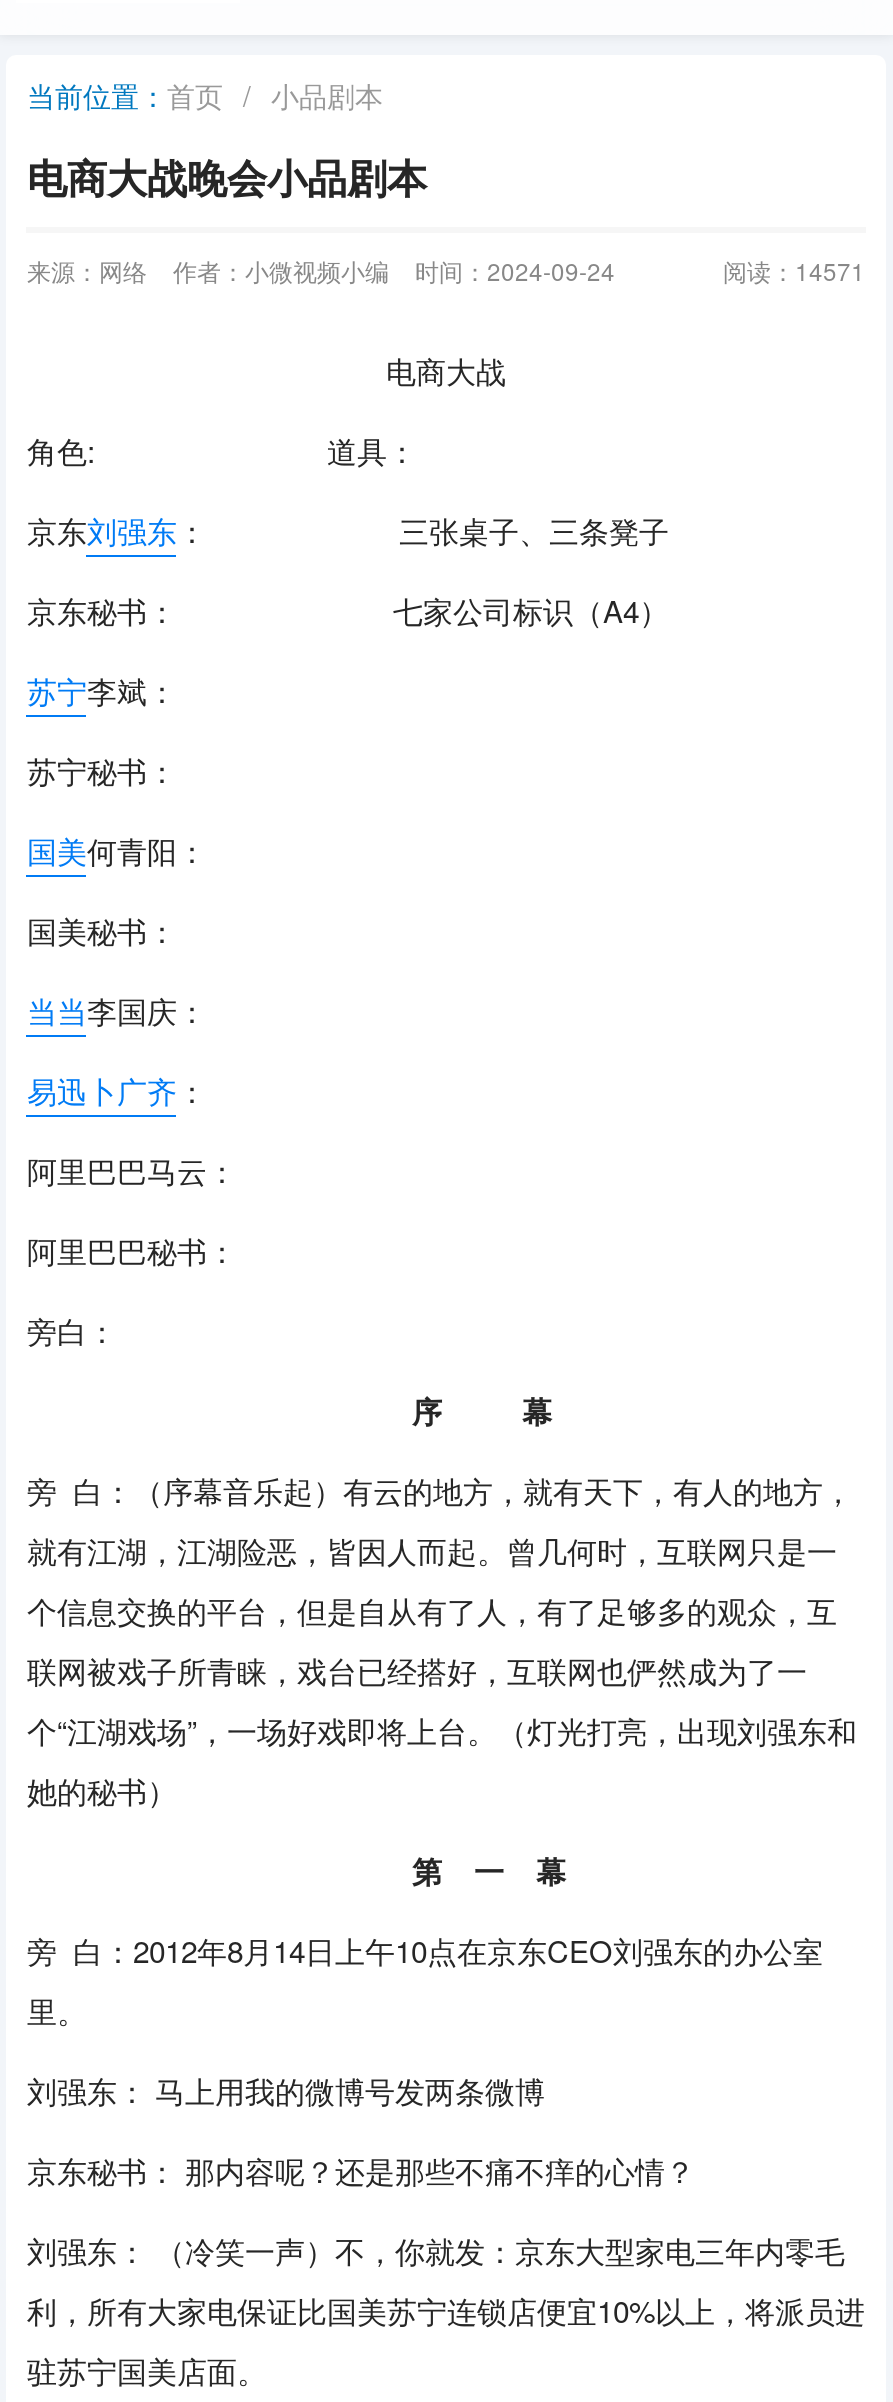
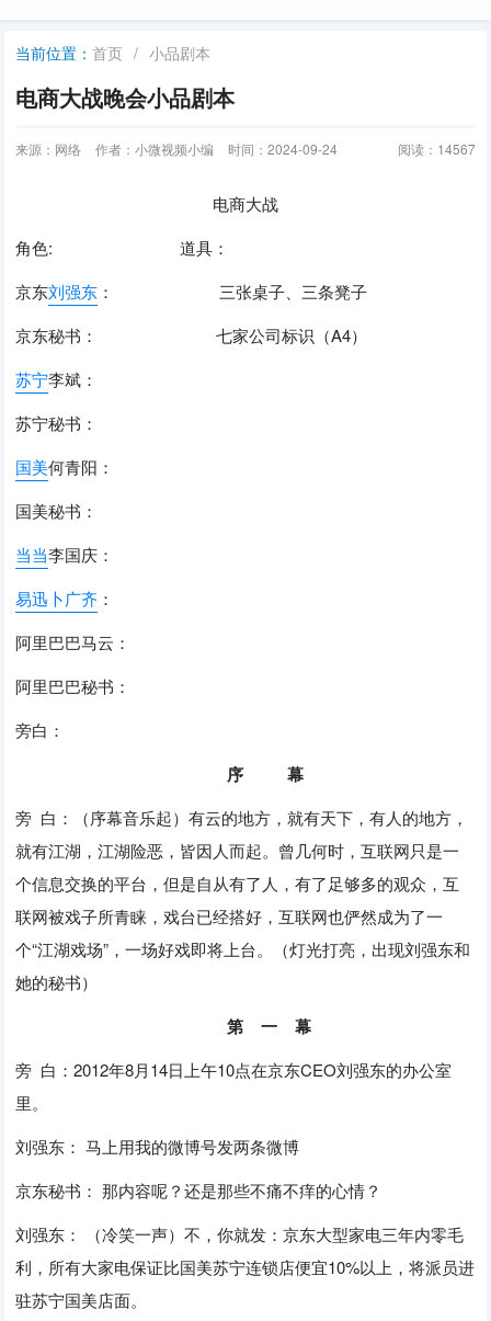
- 阅读：14571
+ 阅读：14567
